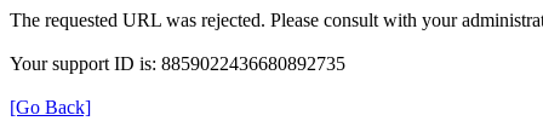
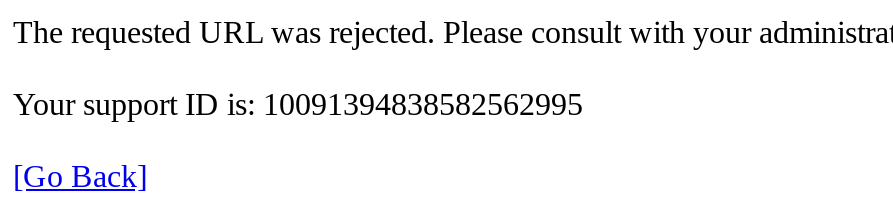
- Your support ID is: 8859022436680892735
+ Your support ID is: 10091394838582562995
